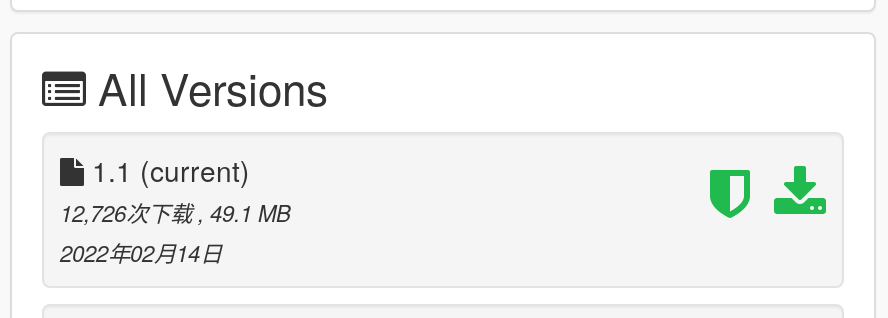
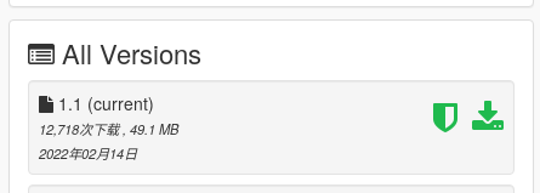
- 12,726次下载, 49.1 MB
+ 12,718次下载, 49.1 MB
